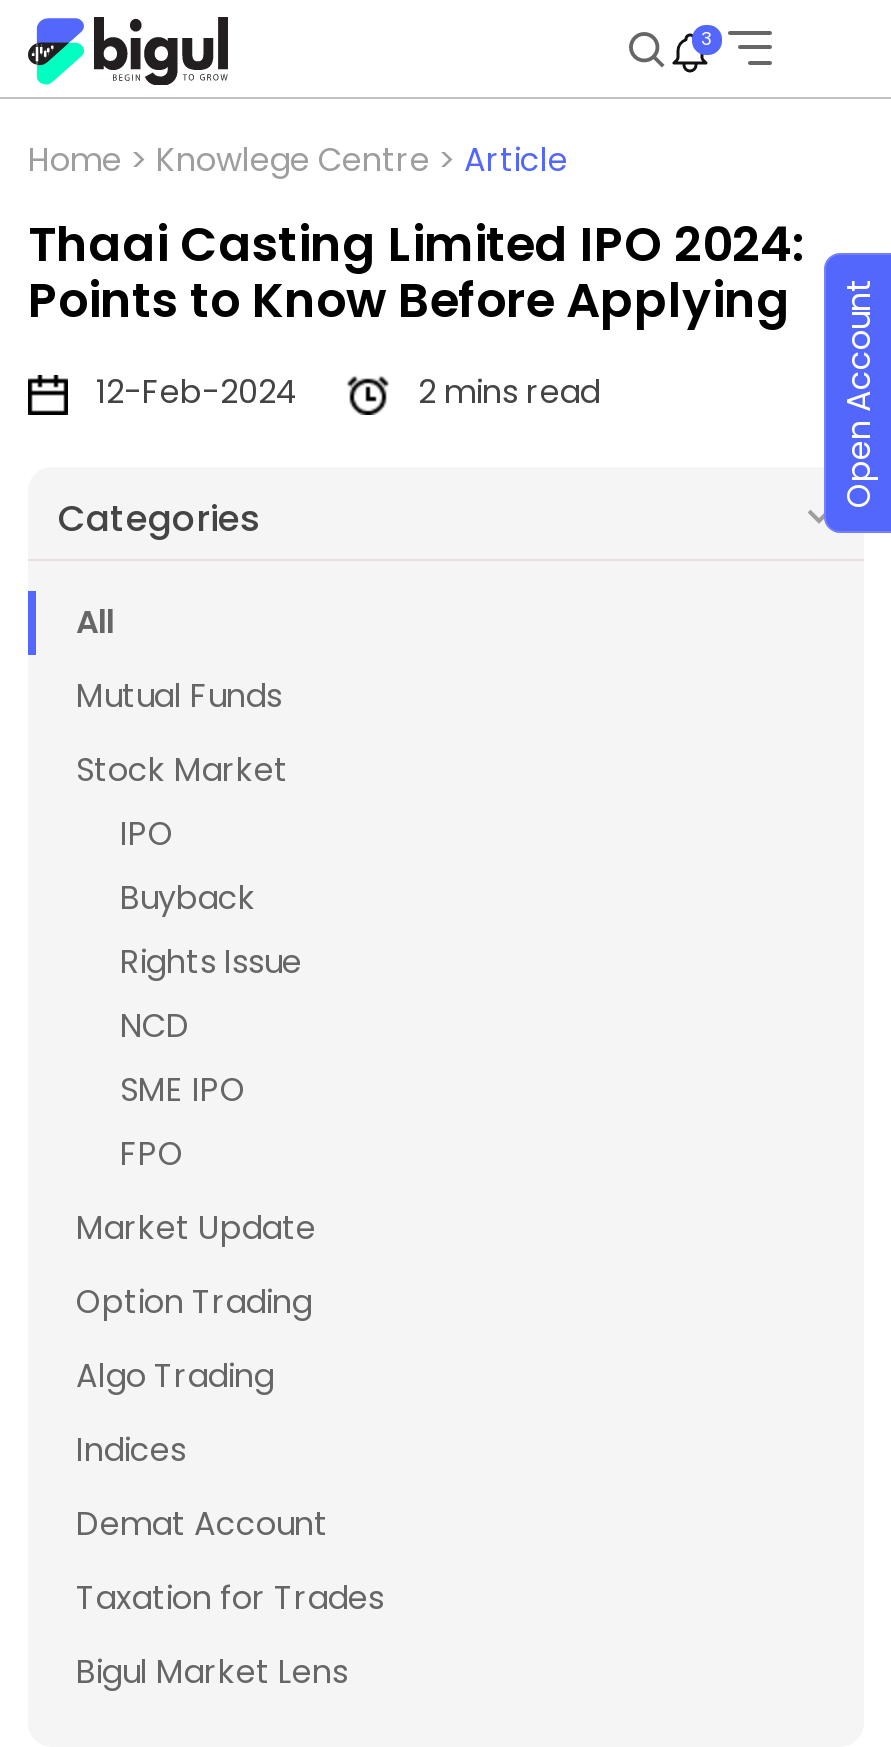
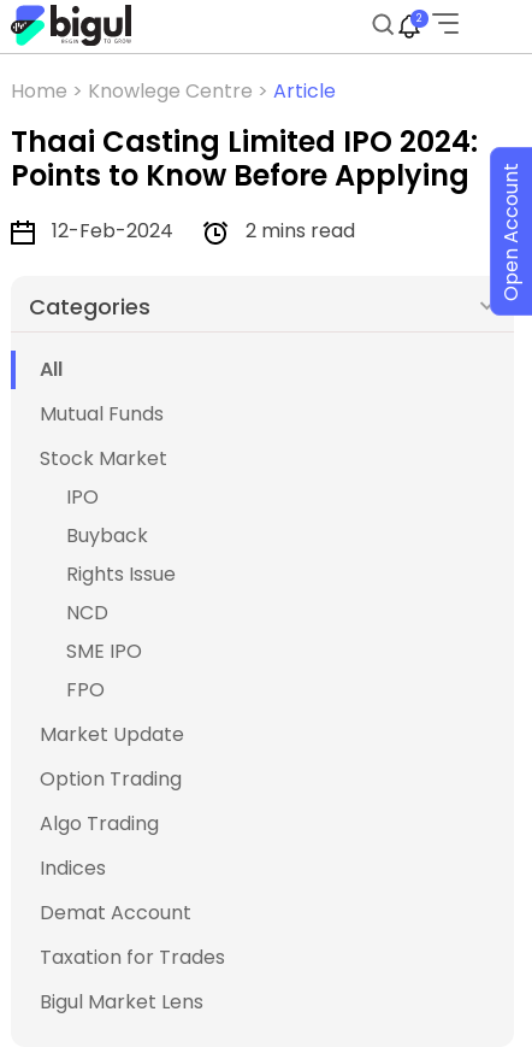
- 3
+ 2
